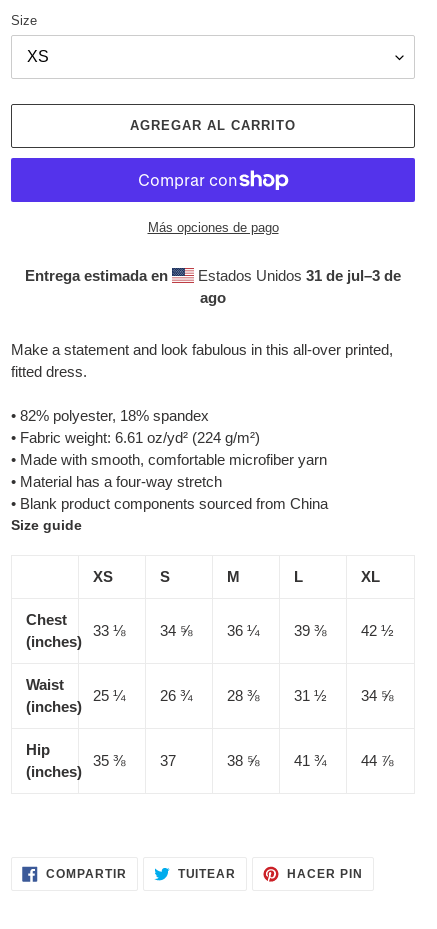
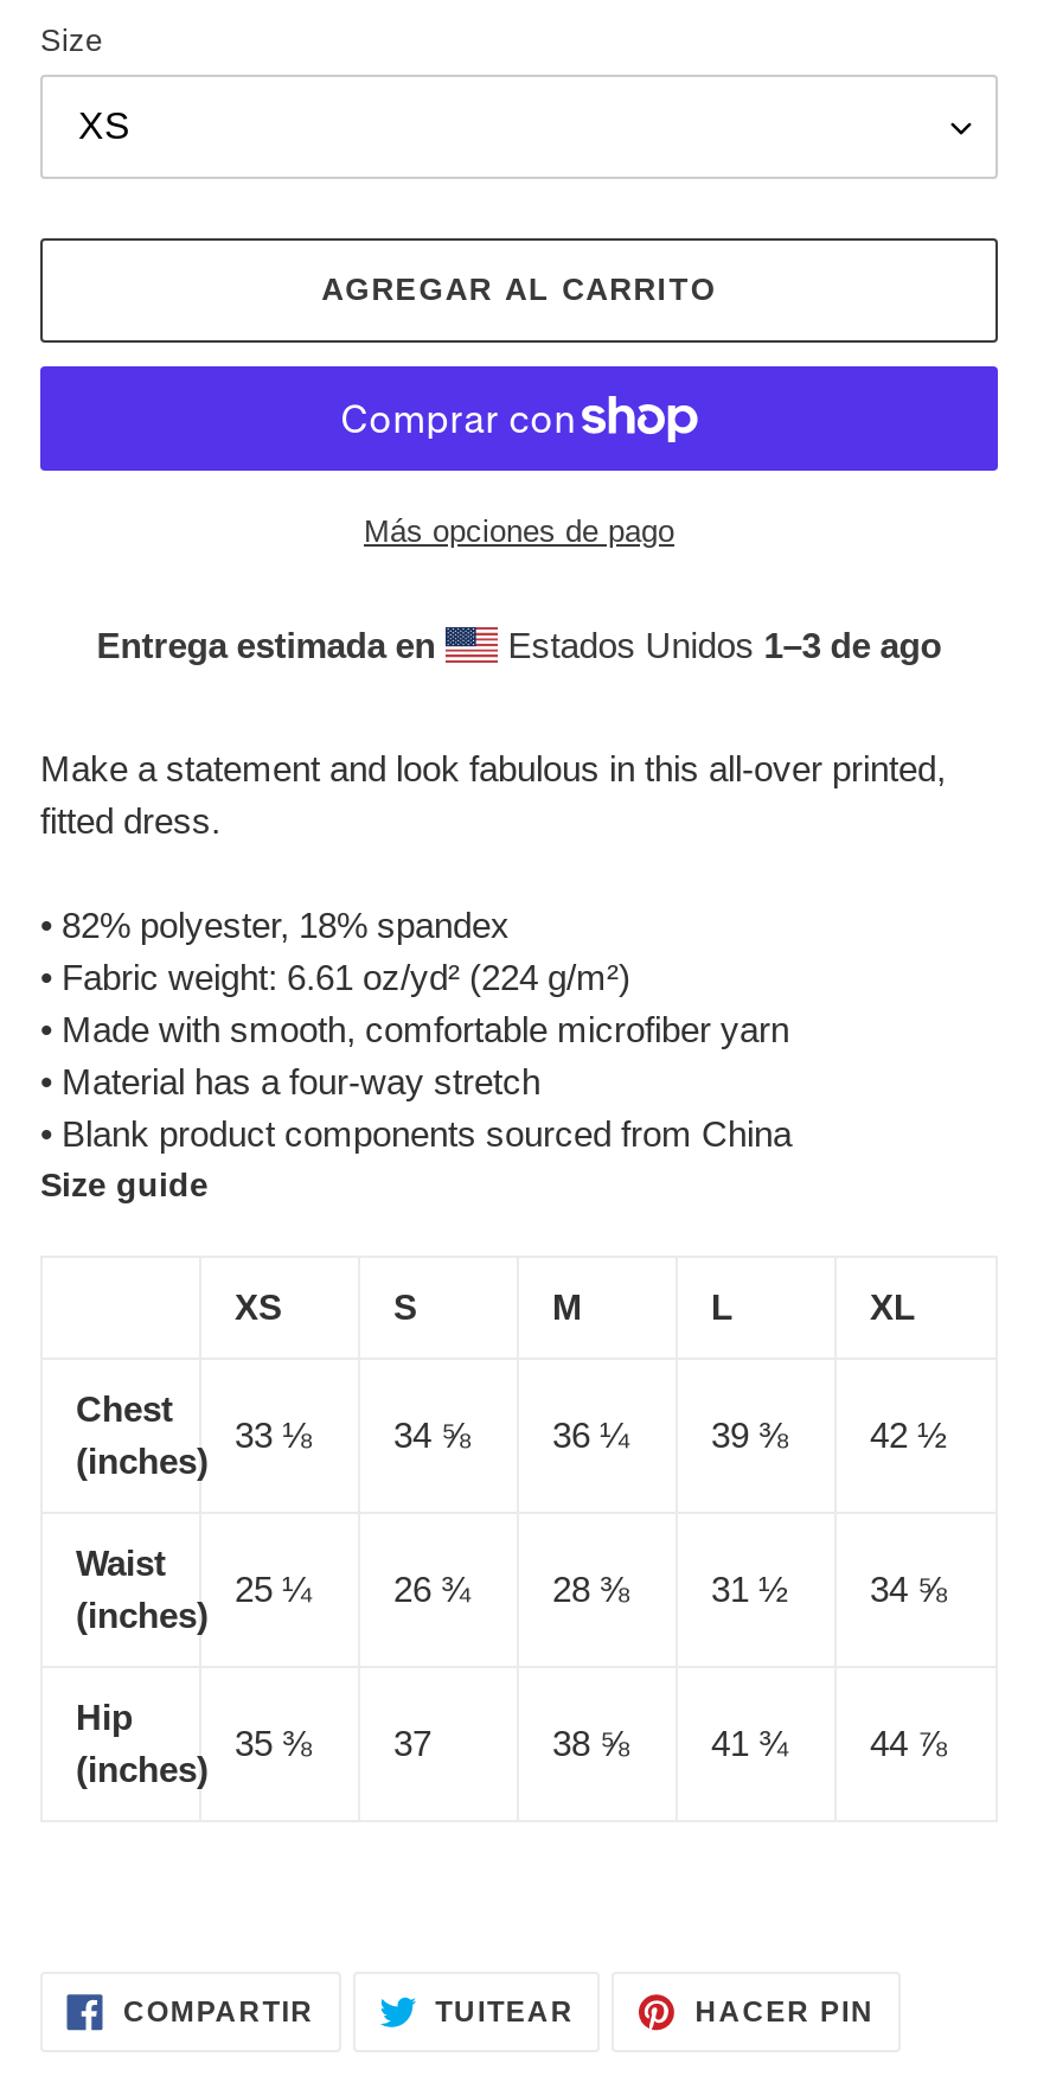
- Estados Unidos 31 de jul–3 de
- ago
+ Estados Unidos 1–3 de ago
